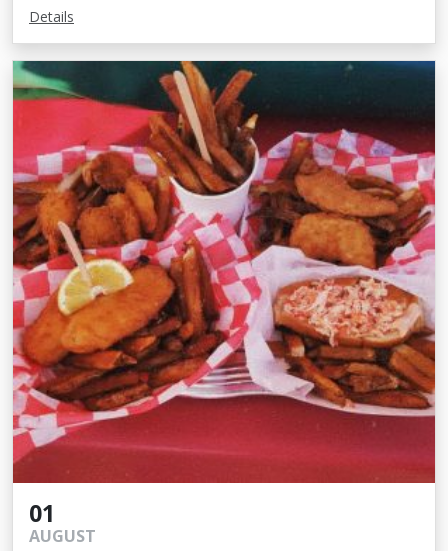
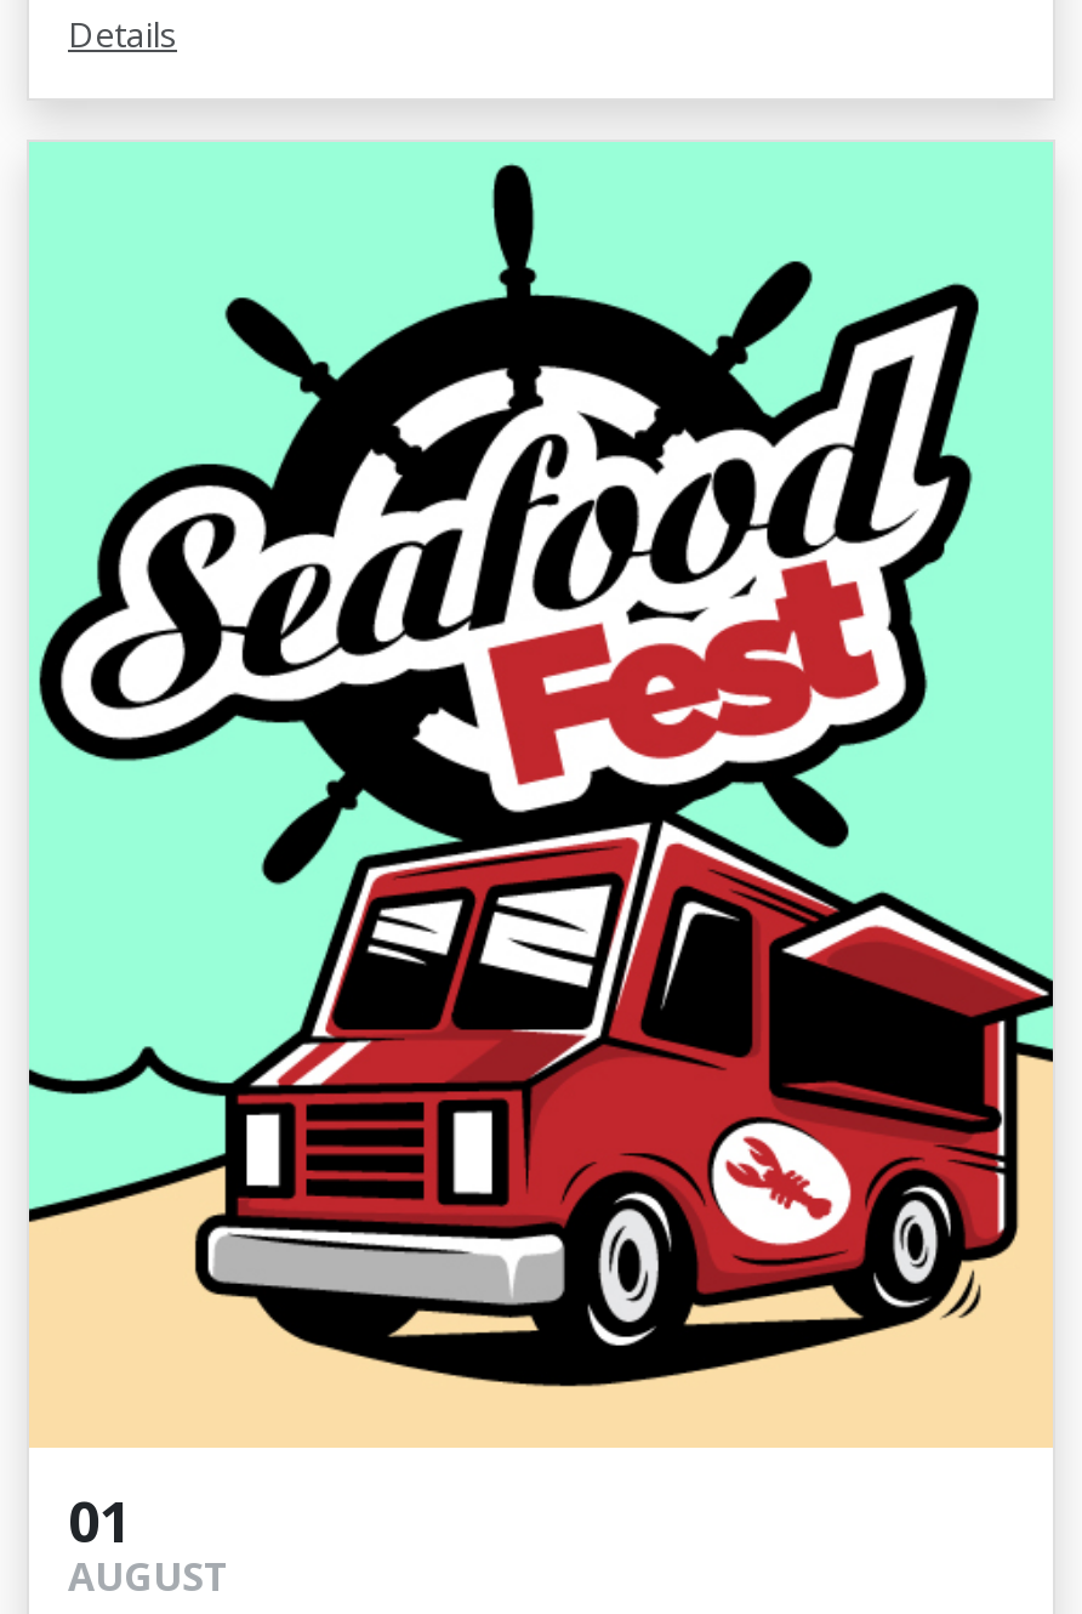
- [image]
+ [image]
